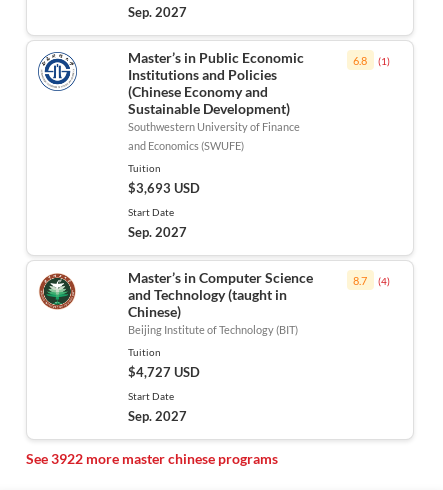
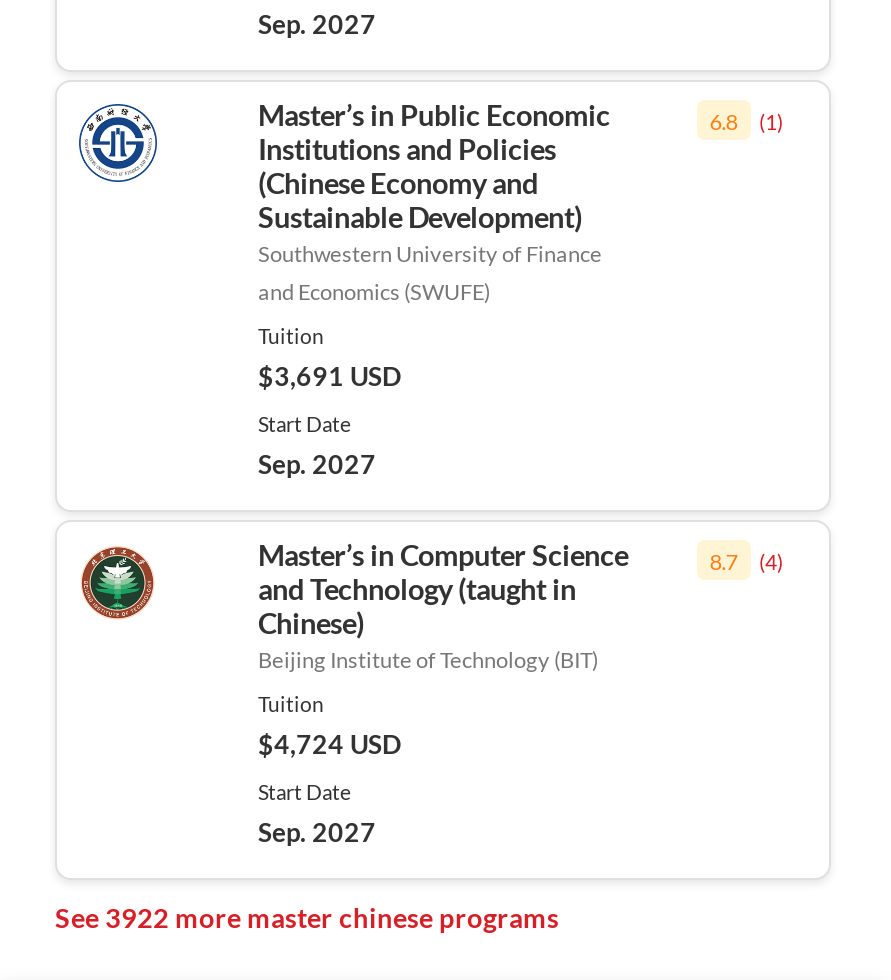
- $3,693 USD
+ $3,691 USD

- $4,727 USD
+ $4,724 USD
